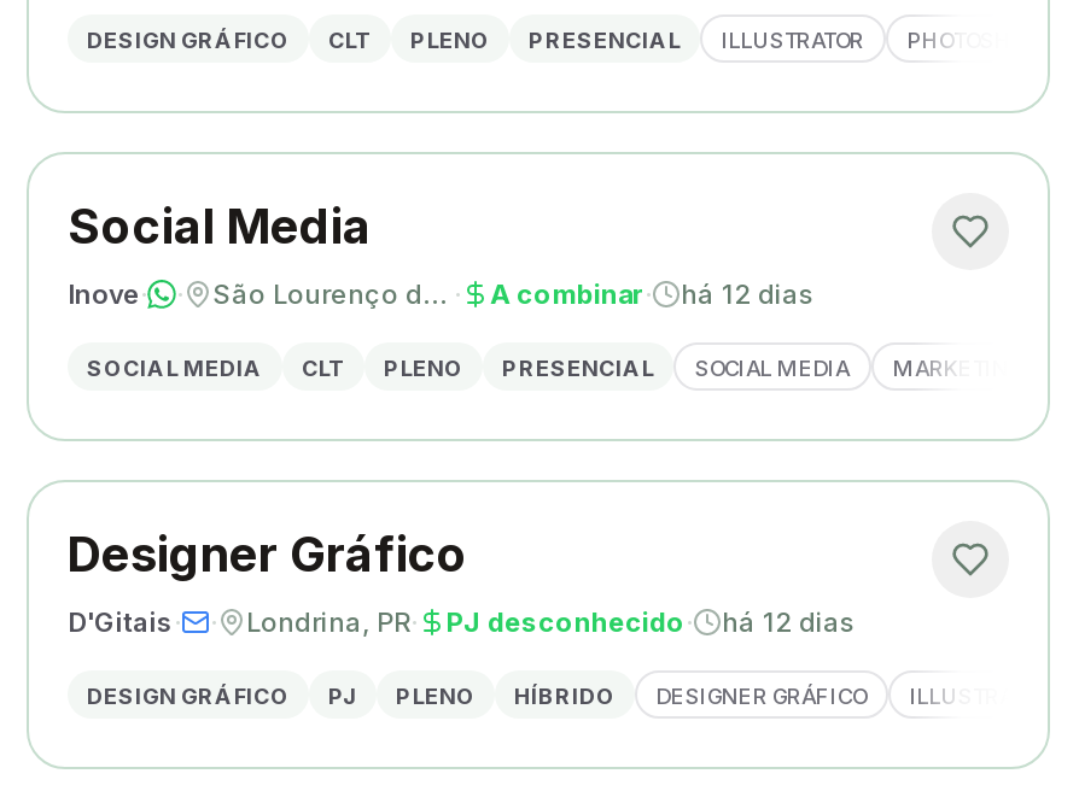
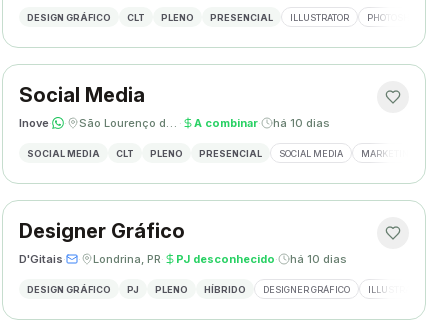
- há 12 dias
+ há 10 dias

- há 12 dias
+ há 10 dias
